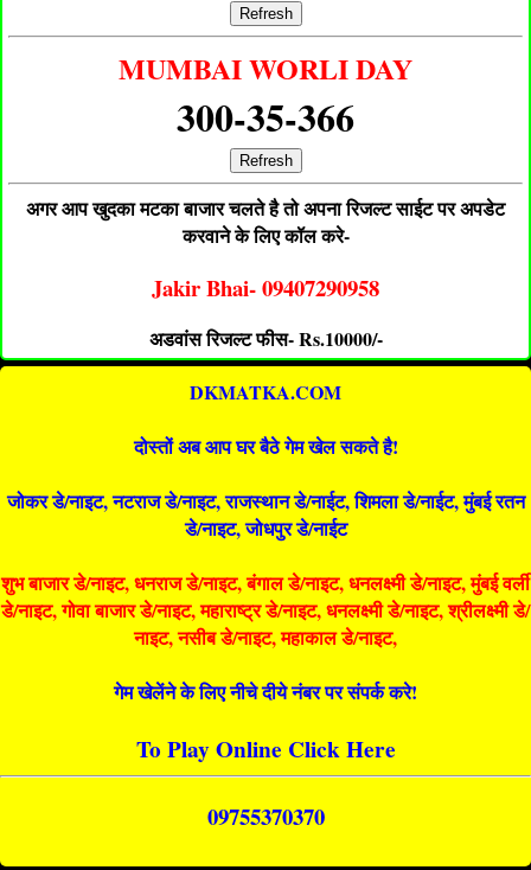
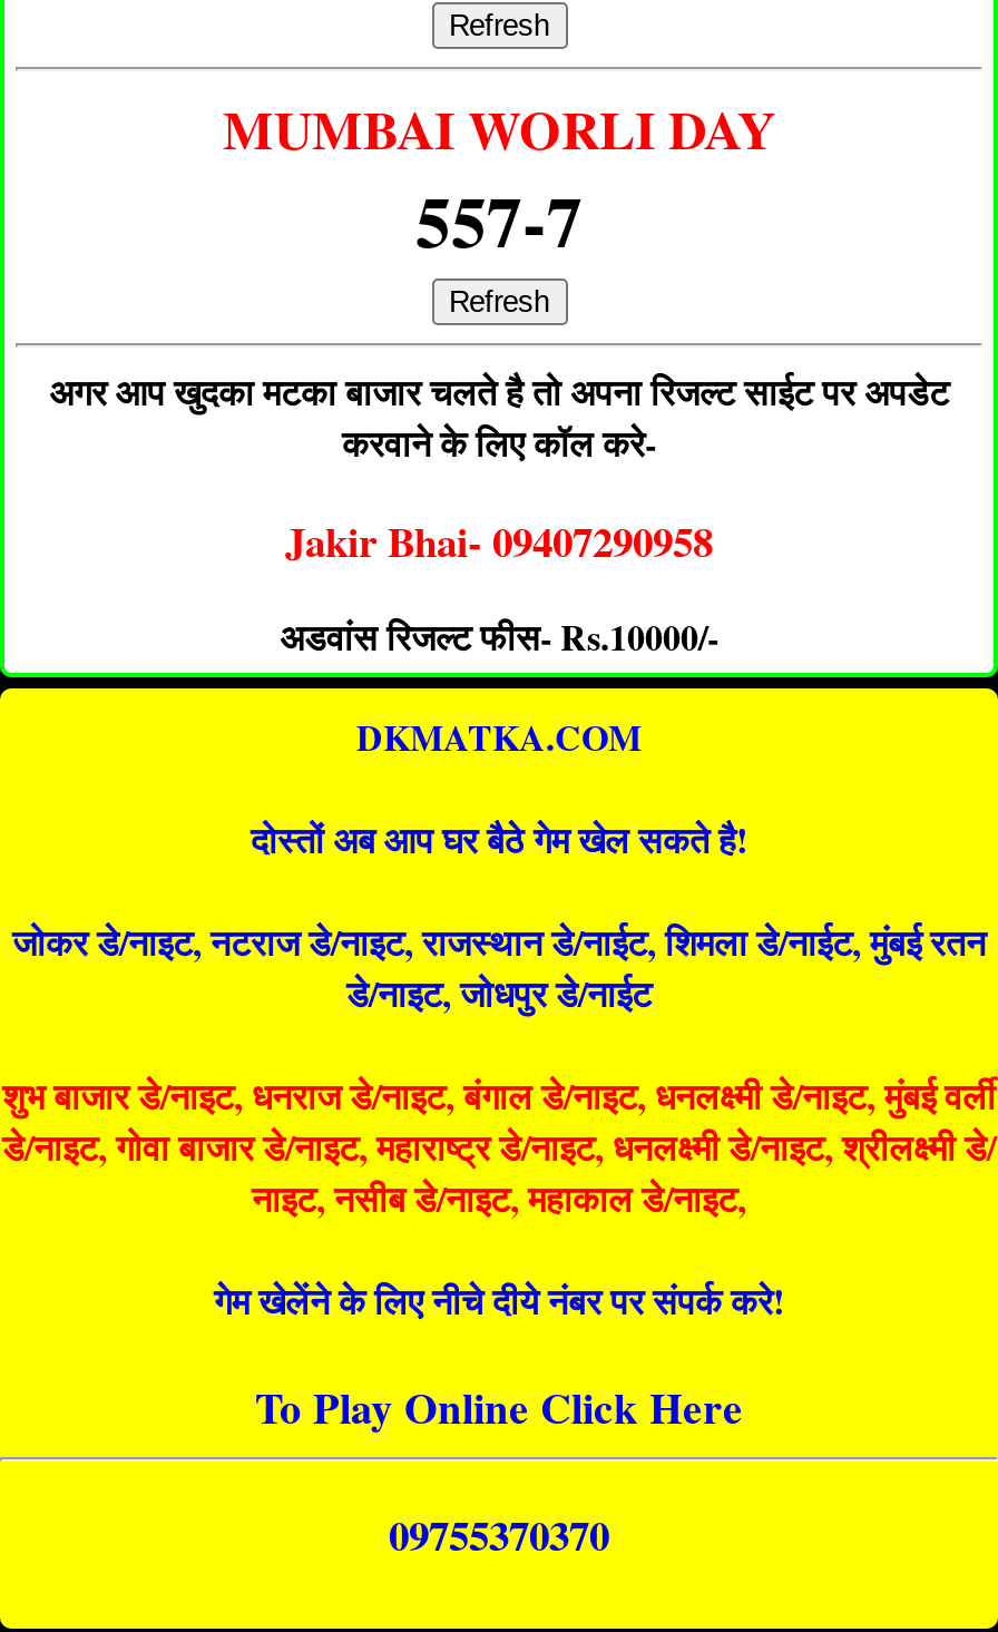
- 300-35-366
+ 557-7
